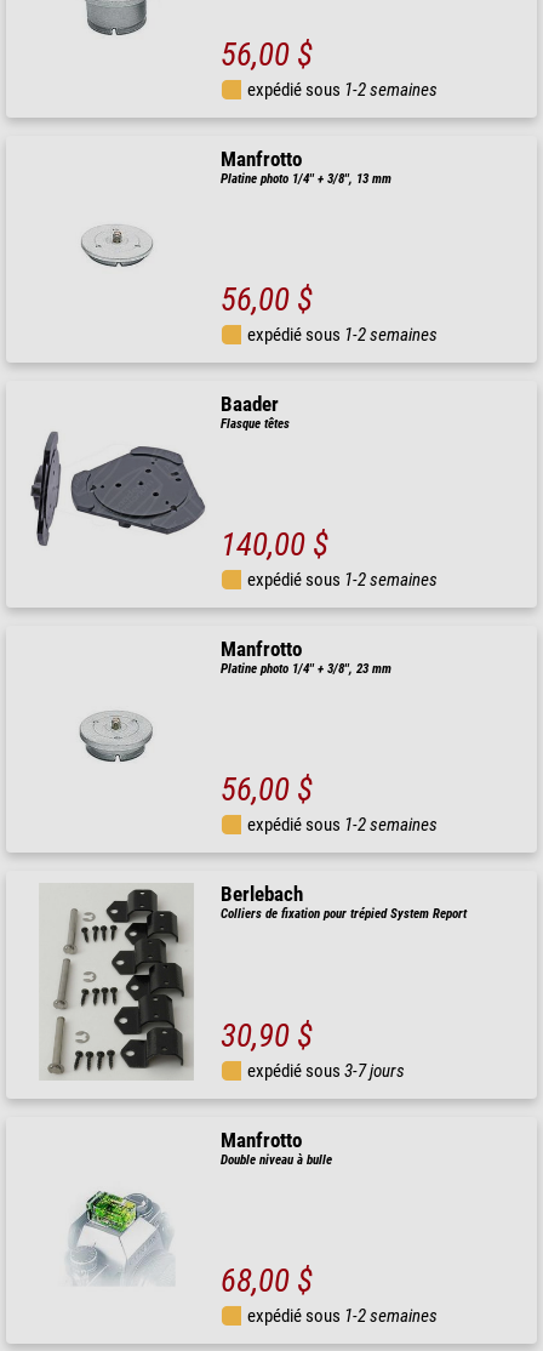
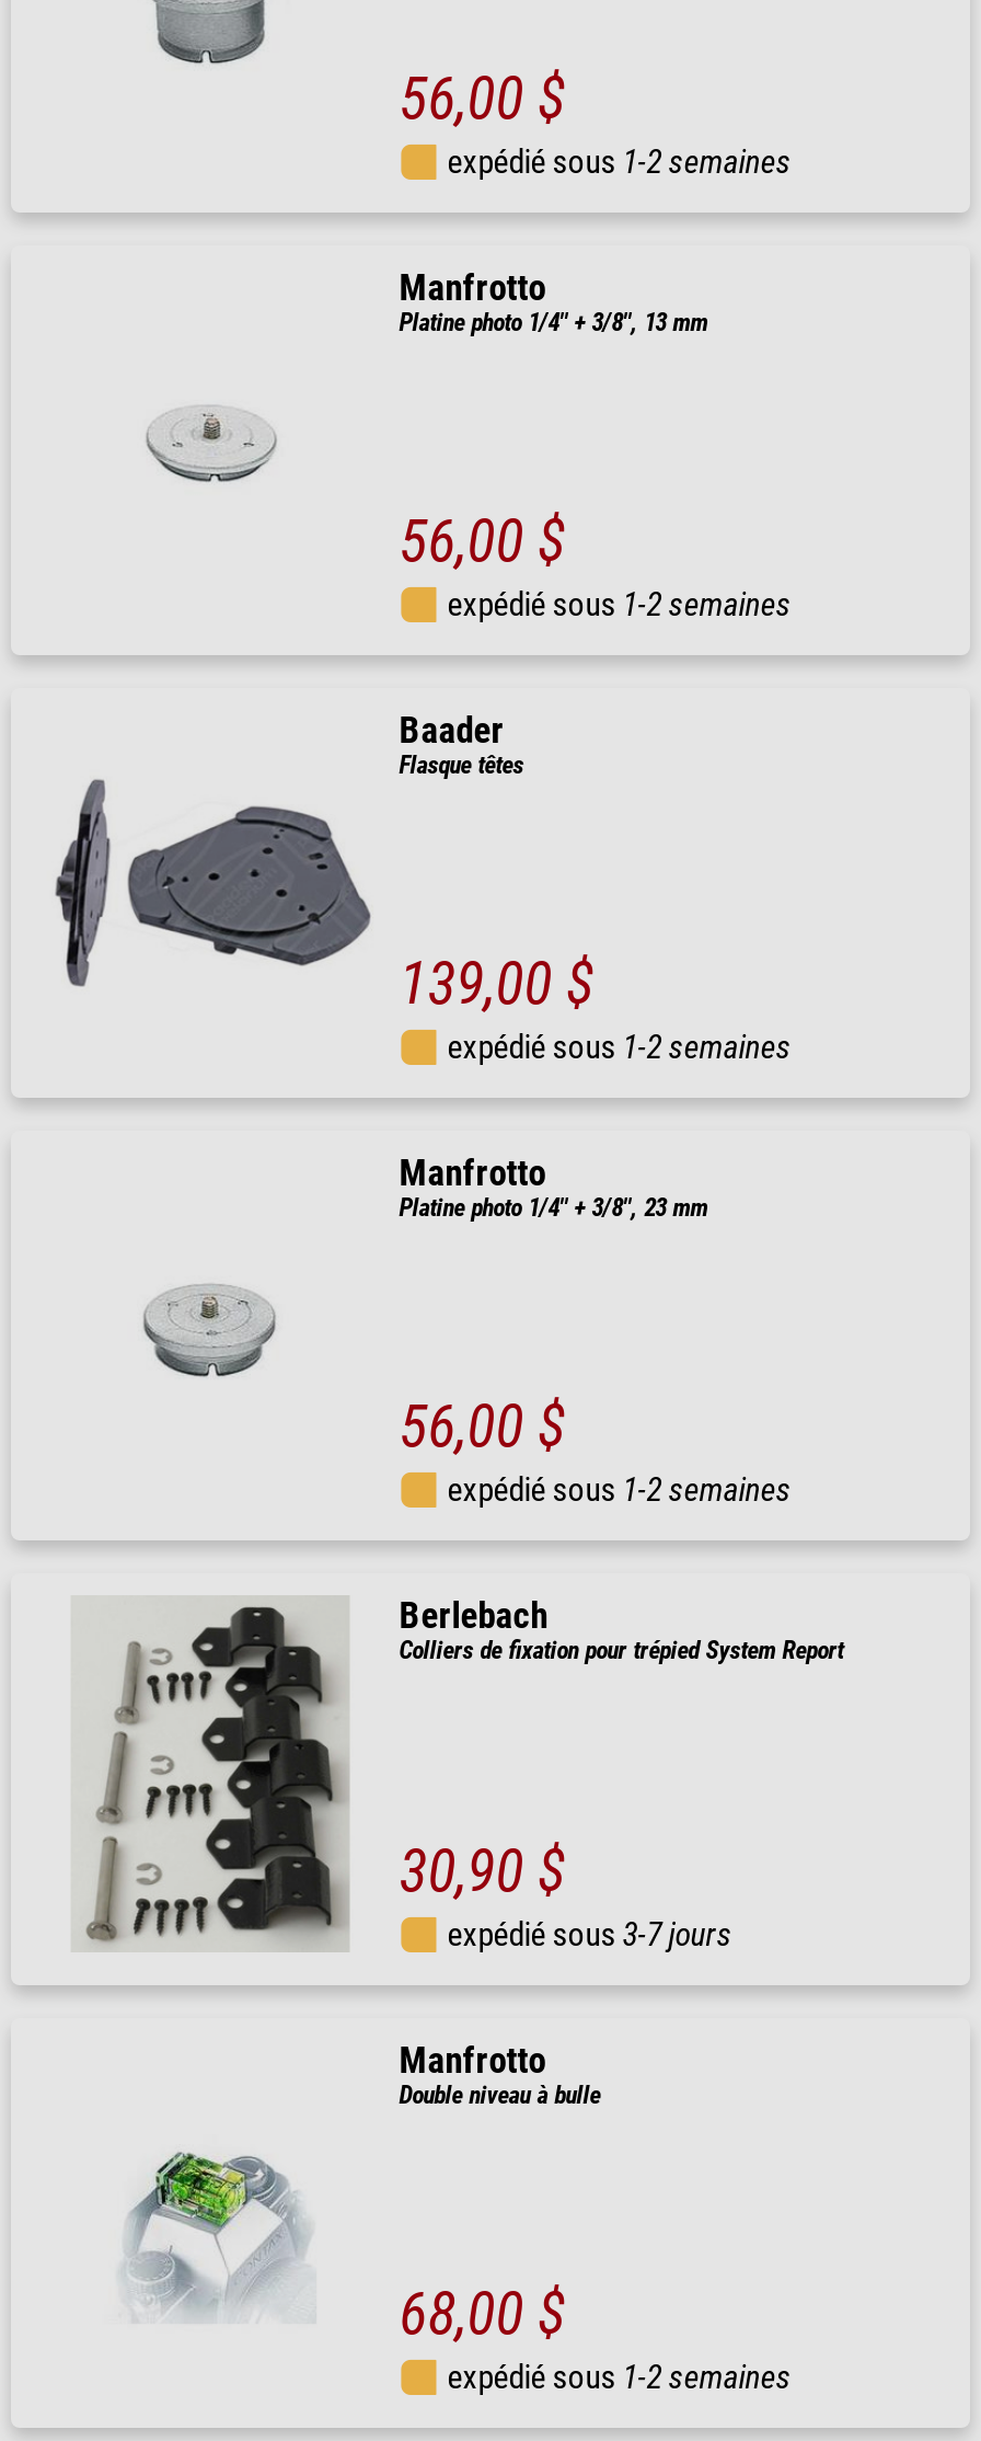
- 140,00 $
+ 139,00 $
